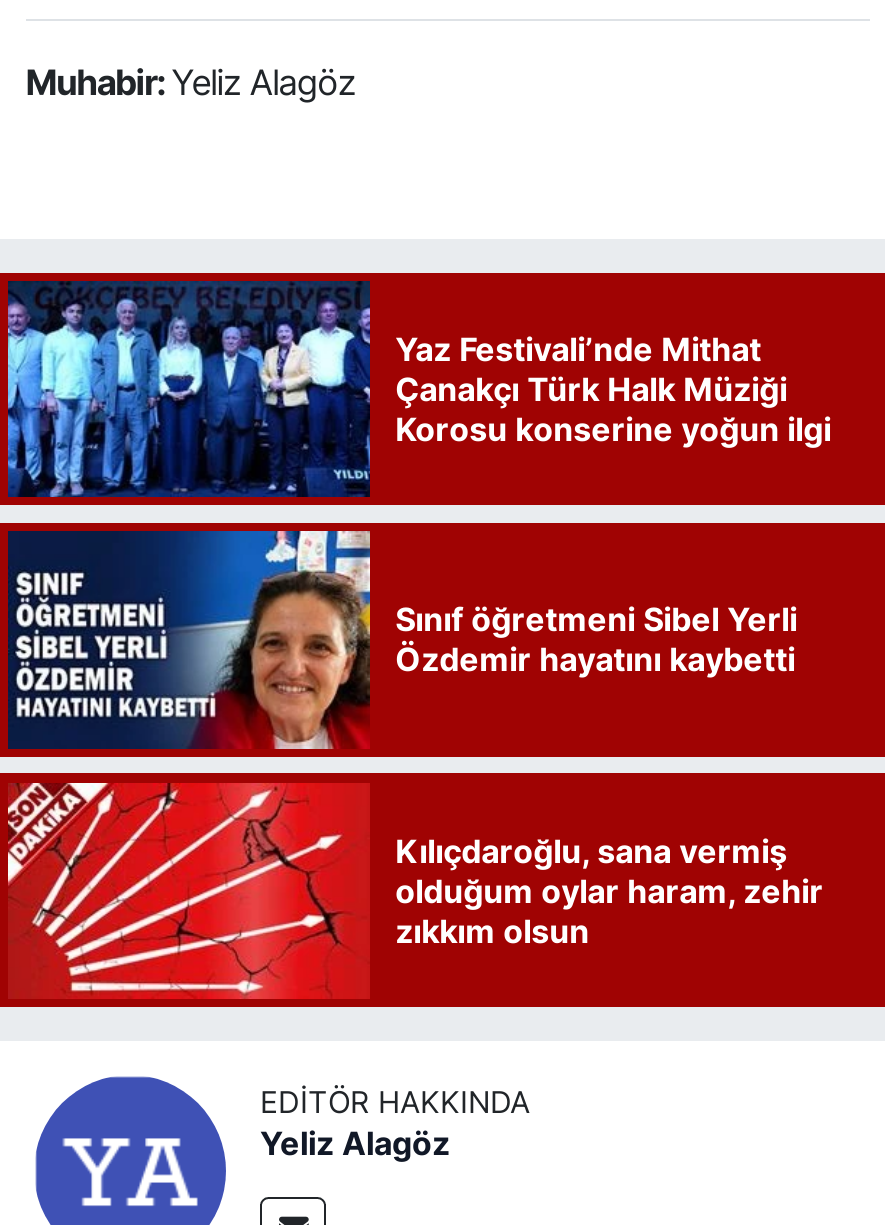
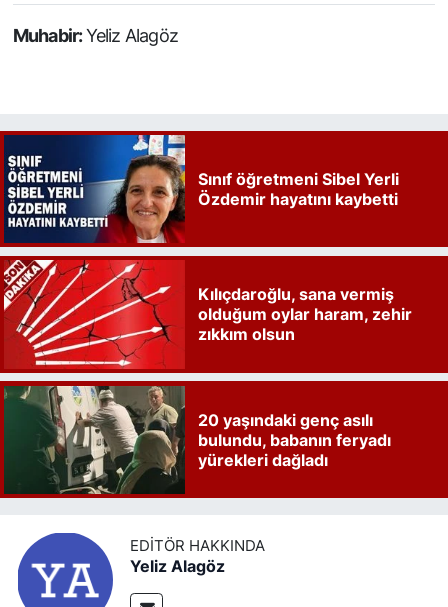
- [image]
- Yaz Festivali’nde Mithat
- Çanakçı Türk Halk Müziği
- Korosu konserine yoğun ilgi

moved up: [image] | Sınıf öğretmeni Sibel Yerli | Özdemir hayatını kaybetti | Kılıçdaroğlu, sana vermiş | olduğum oylar haram, zehir | zıkkım olsun

+ [image]
+ 20 yaşındaki genç asılı
+ bulundu, babanın feryadı
+ yürekleri dağladı
